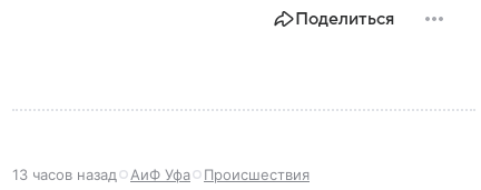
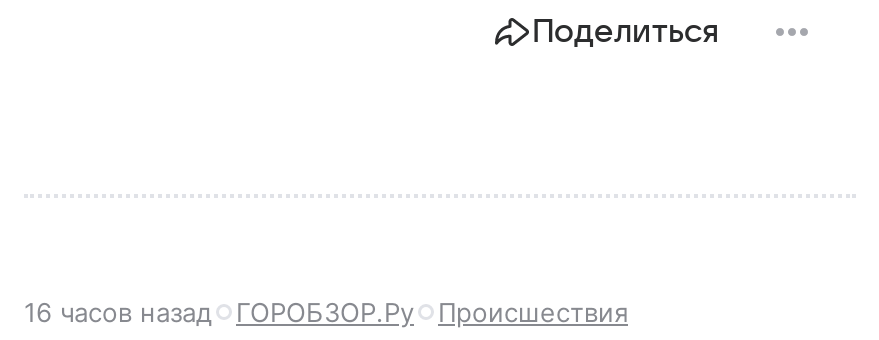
- 13 часов назад
- АиФ Уфа
+ 16 часов назад
+ ГОРОБЗОР.Ру
